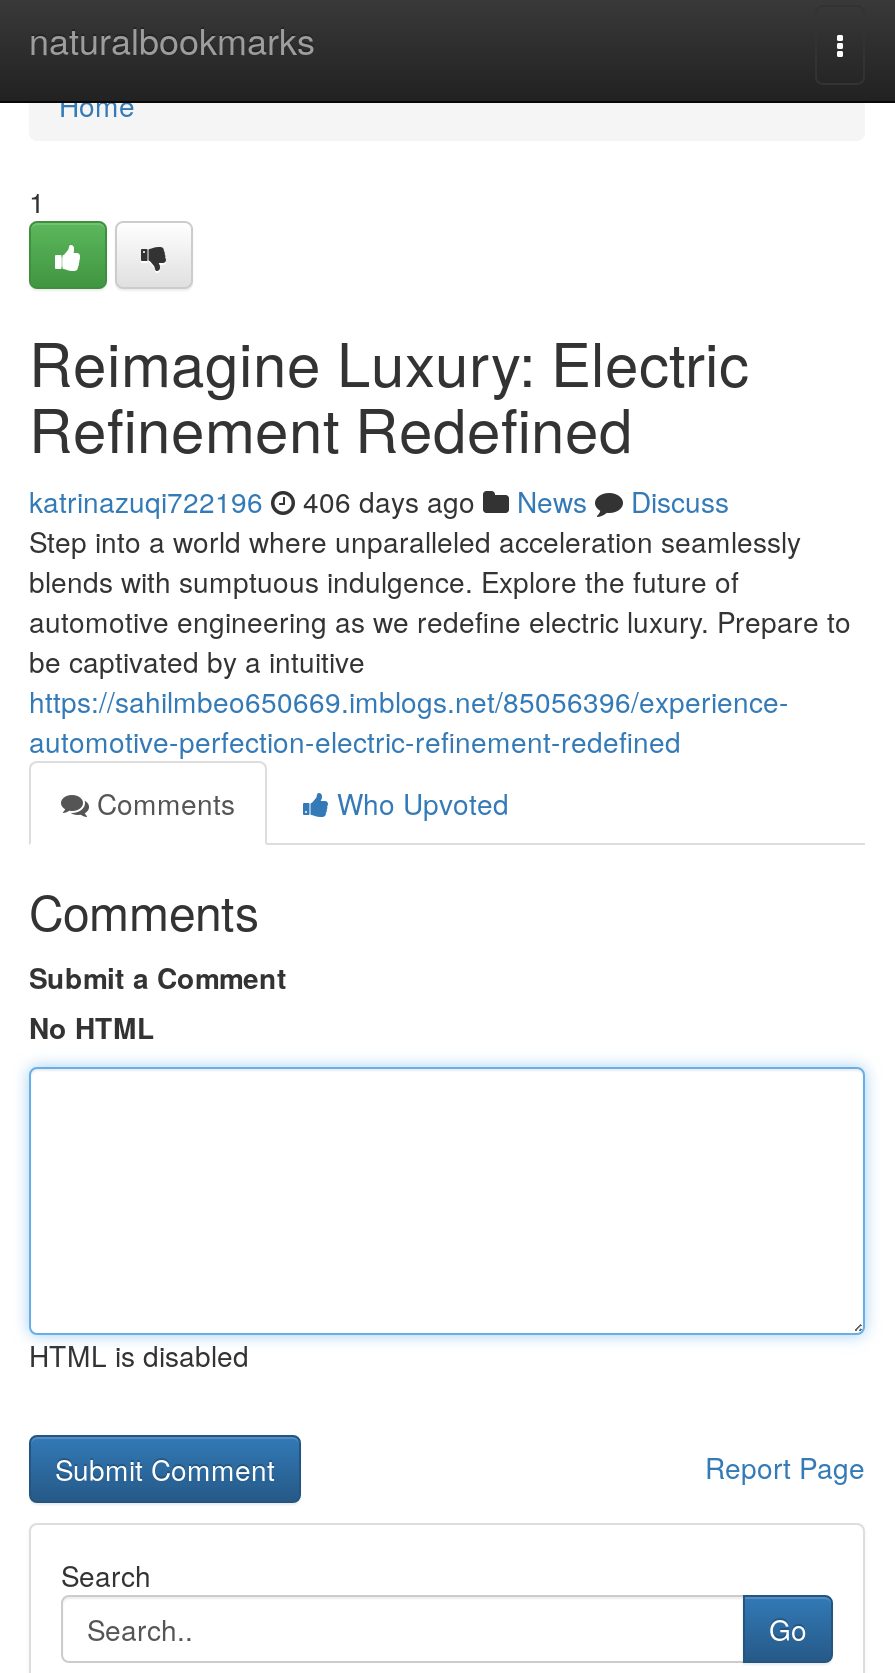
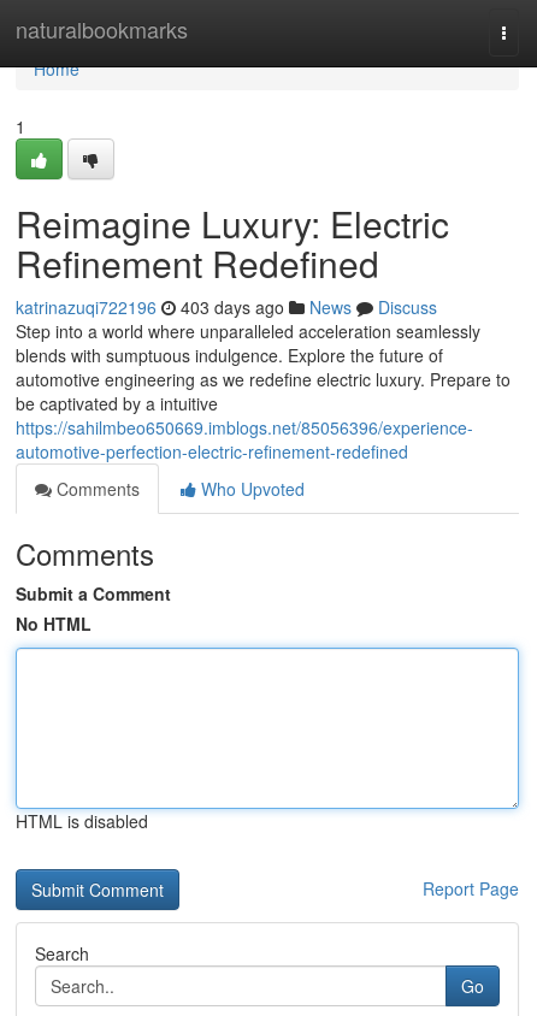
- katrinazuqi722196 406 days ago News Discuss
+ katrinazuqi722196 403 days ago News Discuss
